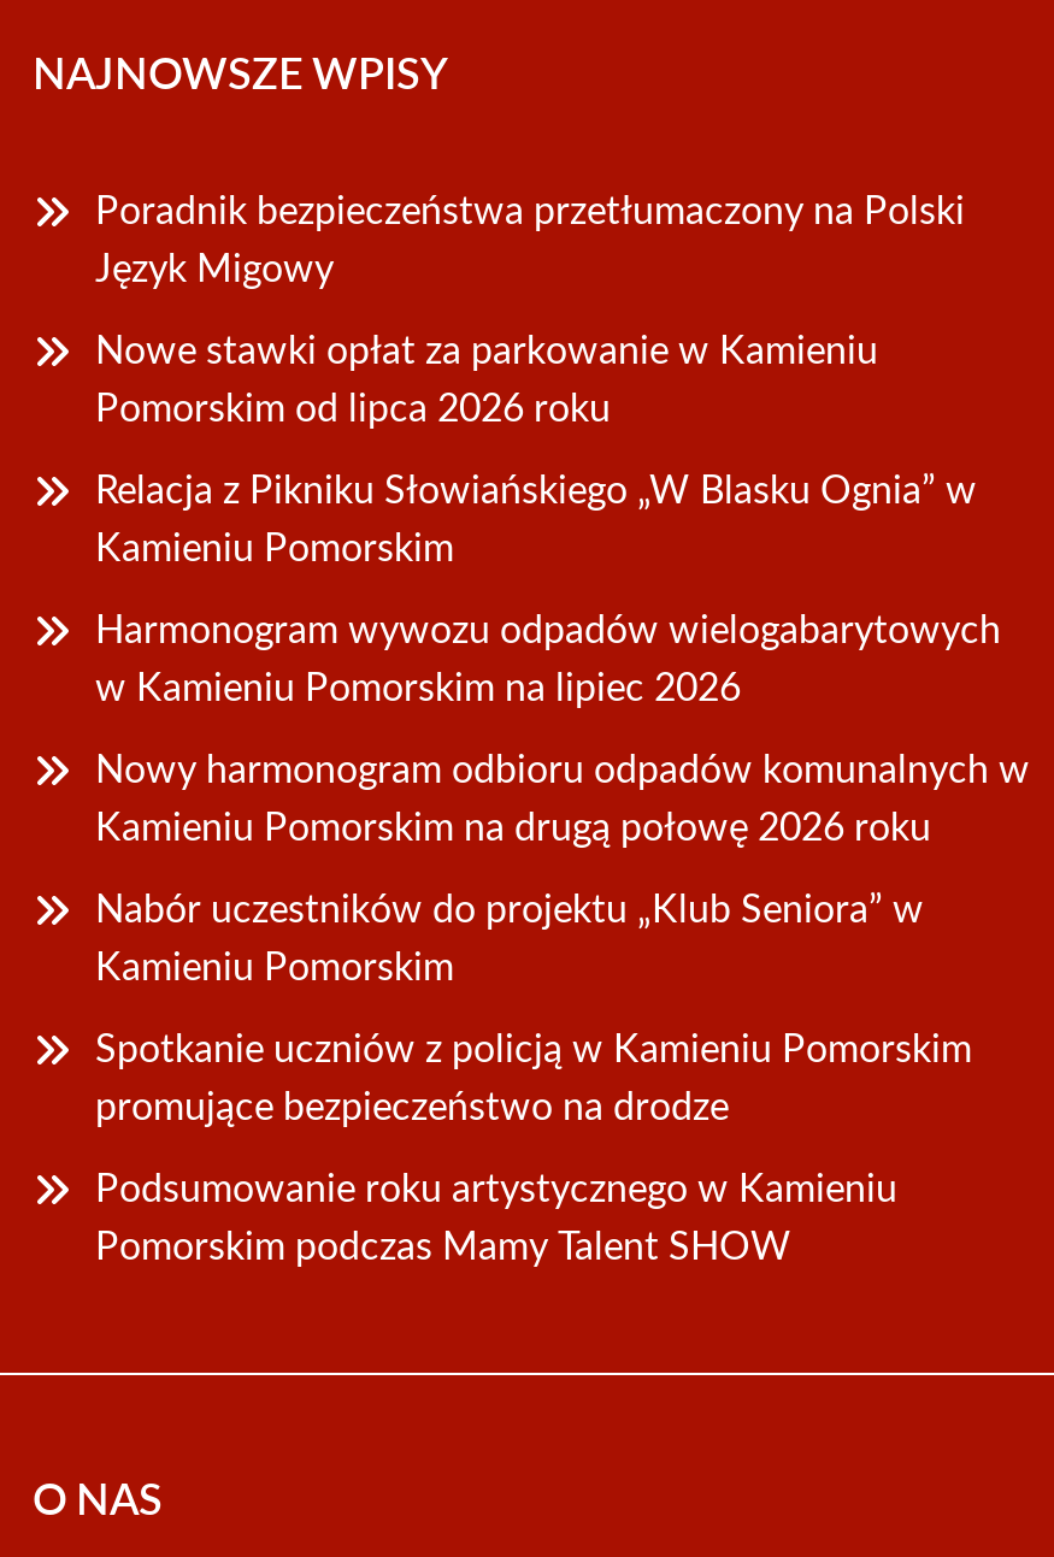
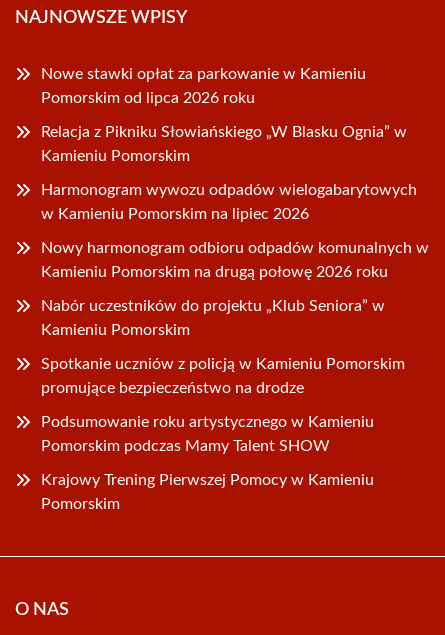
- Poradnik bezpieczeństwa przetłumaczony na Polski
- Język Migowy

moved up: Nowe stawki opłat za parkowanie w Kamieniu | Pomorskim od lipca 2026 roku | Relacja z Pikniku Słowiańskiego „W Blasku Ognia” w | ... | Podsumowanie roku artystycznego w Kamieniu | Pomorskim podczas Mamy Talent SHOW

+ Krajowy Trening Pierwszej Pomocy w Kamieniu
+ Pomorskim
